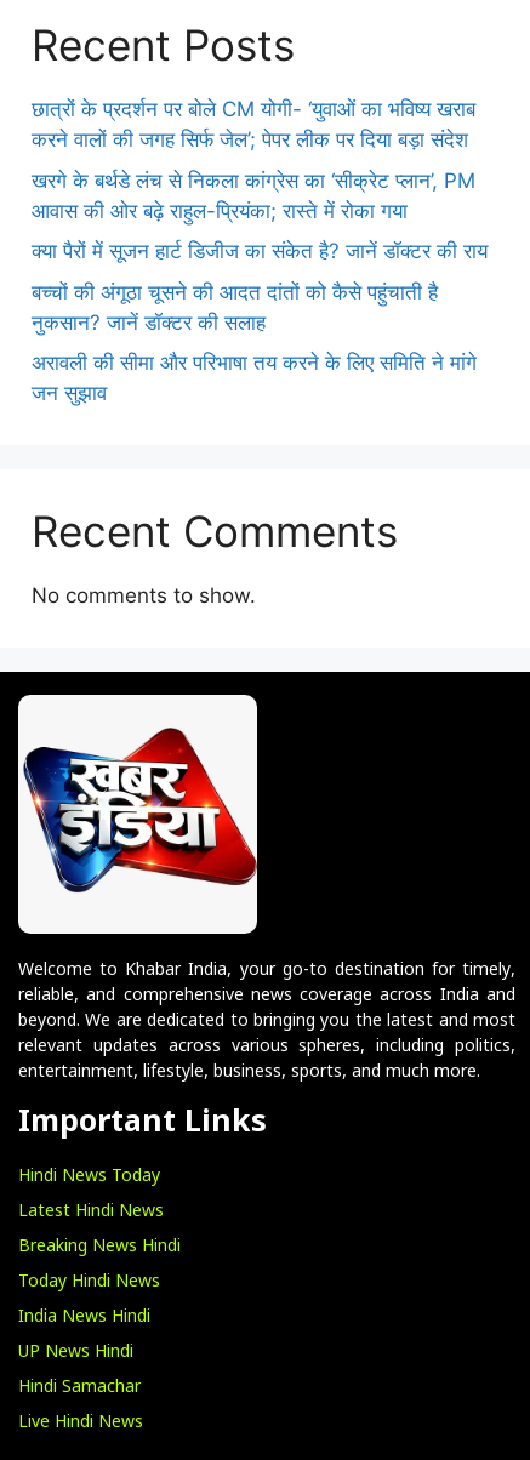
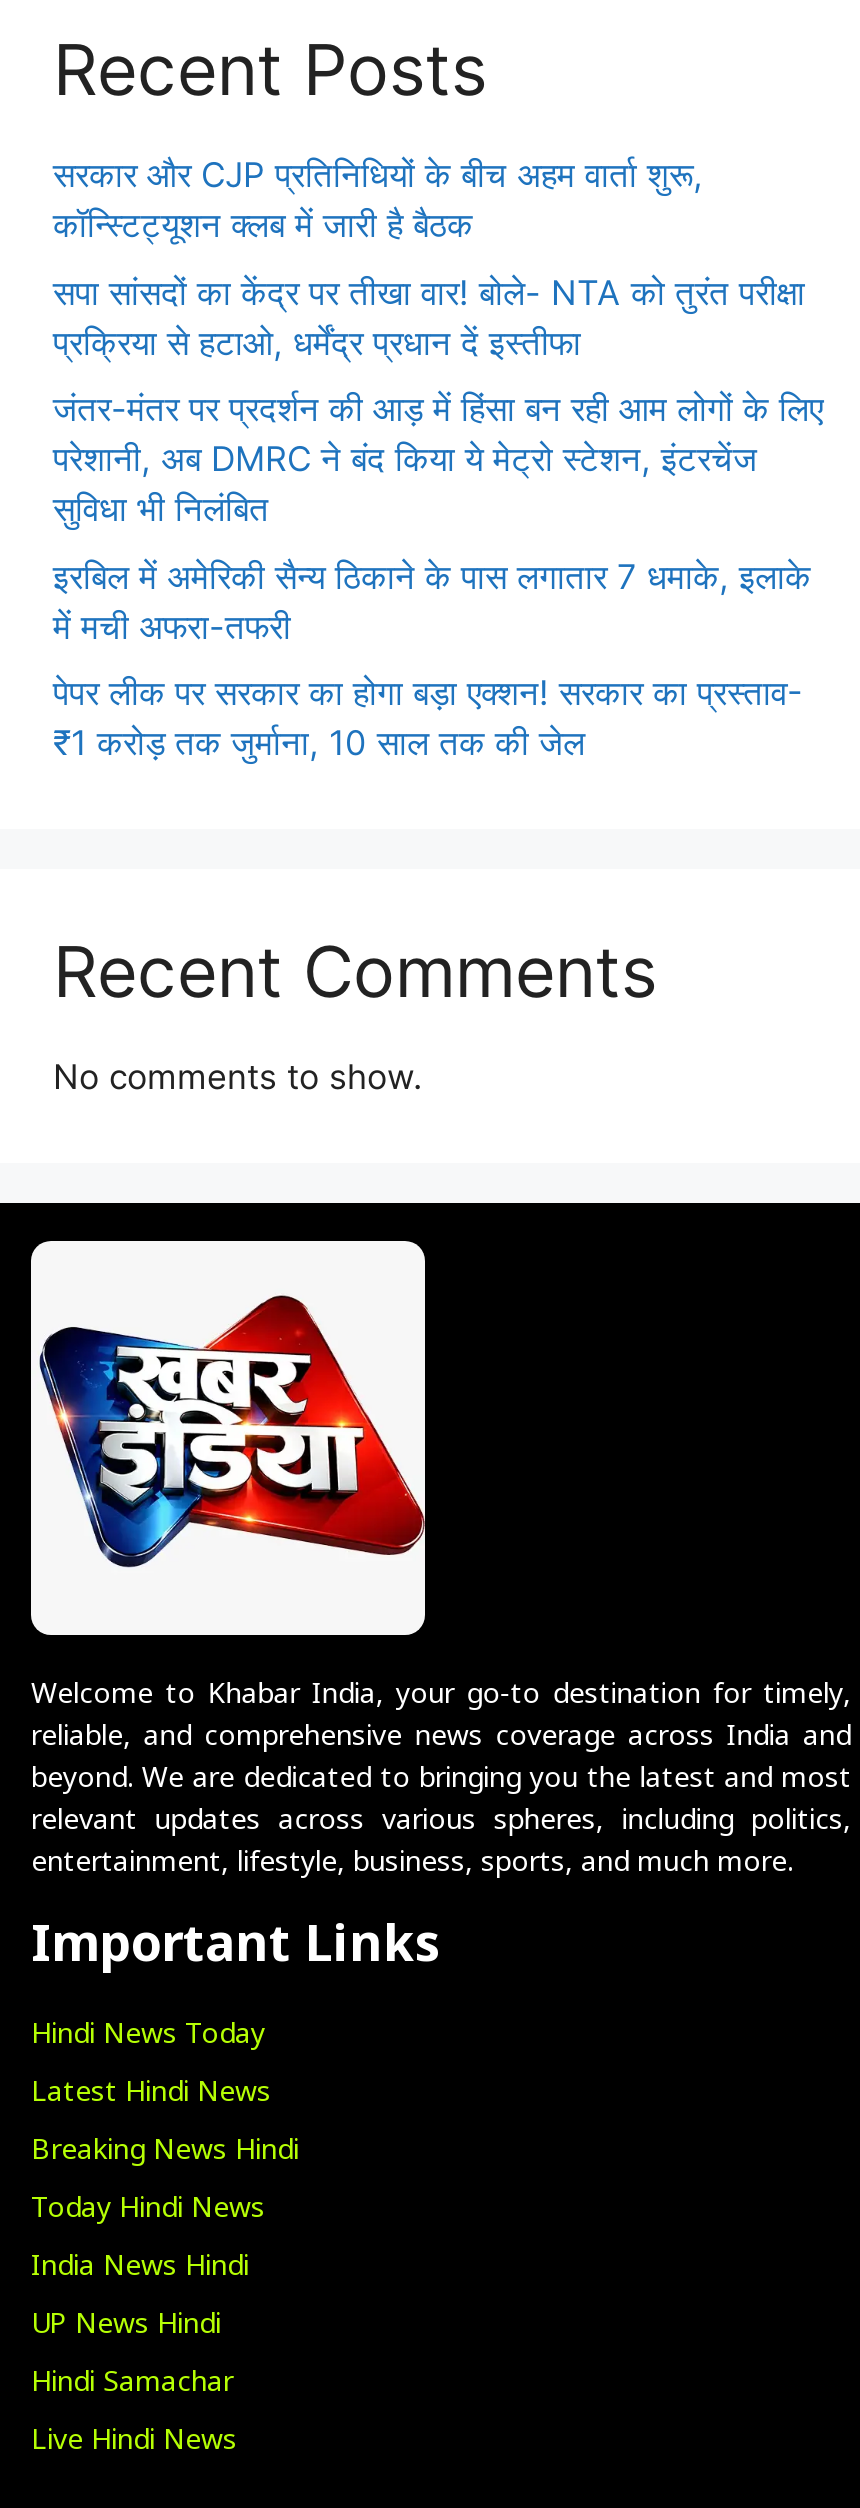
- छात्रों के प्रदर्शन पर बोले CM योगी- ‘युवाओं का भविष्य खराब
- करने वालों की जगह सिर्फ जेल’; पेपर लीक पर दिया बड़ा संदेश
+ सरकार और CJP प्रतिनिधियों के बीच अहम वार्ता शुरू,
+ कॉन्स्टिट्यूशन क्लब में जारी है बैठक

- खरगे के बर्थडे लंच से निकला कांग्रेस का ‘सीक्रेट प्लान’, PM
- आवास की ओर बढ़े राहुल-प्रियंका; रास्ते में रोका गया
+ सपा सांसदों का केंद्र पर तीखा वार! बोले- NTA को तुरंत परीक्षा
+ प्रक्रिया से हटाओ, धर्मेंद्र प्रधान दें इस्तीफा

- क्या पैरों में सूजन हार्ट डिजीज का संकेत है? जानें डॉक्टर की राय
+ जंतर-मंतर पर प्रदर्शन की आड़ में हिंसा बन रही आम लोगों के लिए
+ परेशानी, अब DMRC ने बंद किया ये मेट्रो स्टेशन, इंटरचेंज
+ सुविधा भी निलंबित

- बच्चों की अंगूठा चूसने की आदत दांतों को कैसे पहुंचाती है
- नुकसान? जानें डॉक्टर की सलाह
+ इरबिल में अमेरिकी सैन्य ठिकाने के पास लगातार 7 धमाके, इलाके
+ में मची अफरा-तफरी

- अरावली की सीमा और परिभाषा तय करने के लिए समिति ने मांगे
- जन सुझाव
+ पेपर लीक पर सरकार का होगा बड़ा एक्शन! सरकार का प्रस्ताव-
+ ₹1 करोड़ तक जुर्माना, 10 साल तक की जेल
